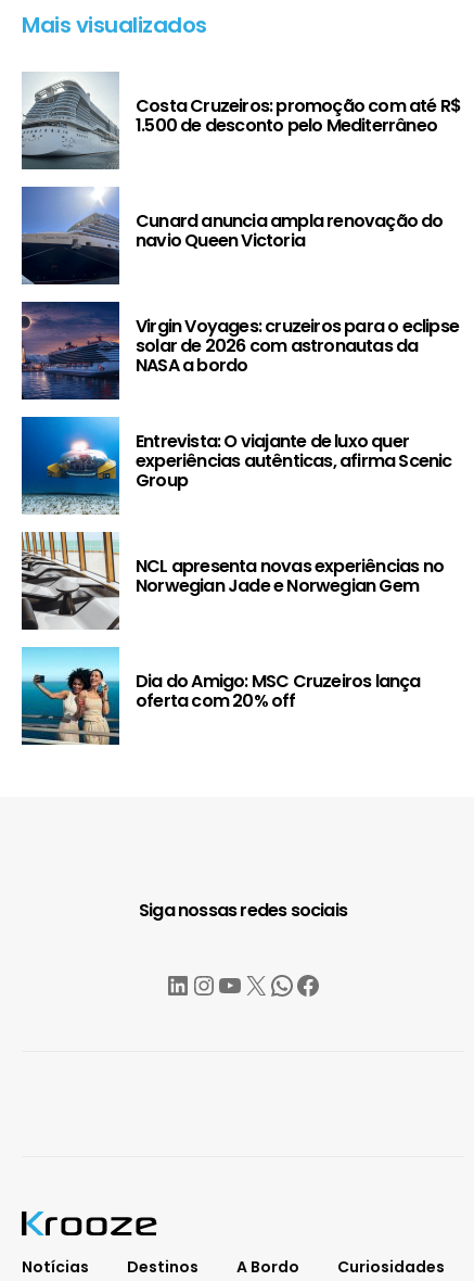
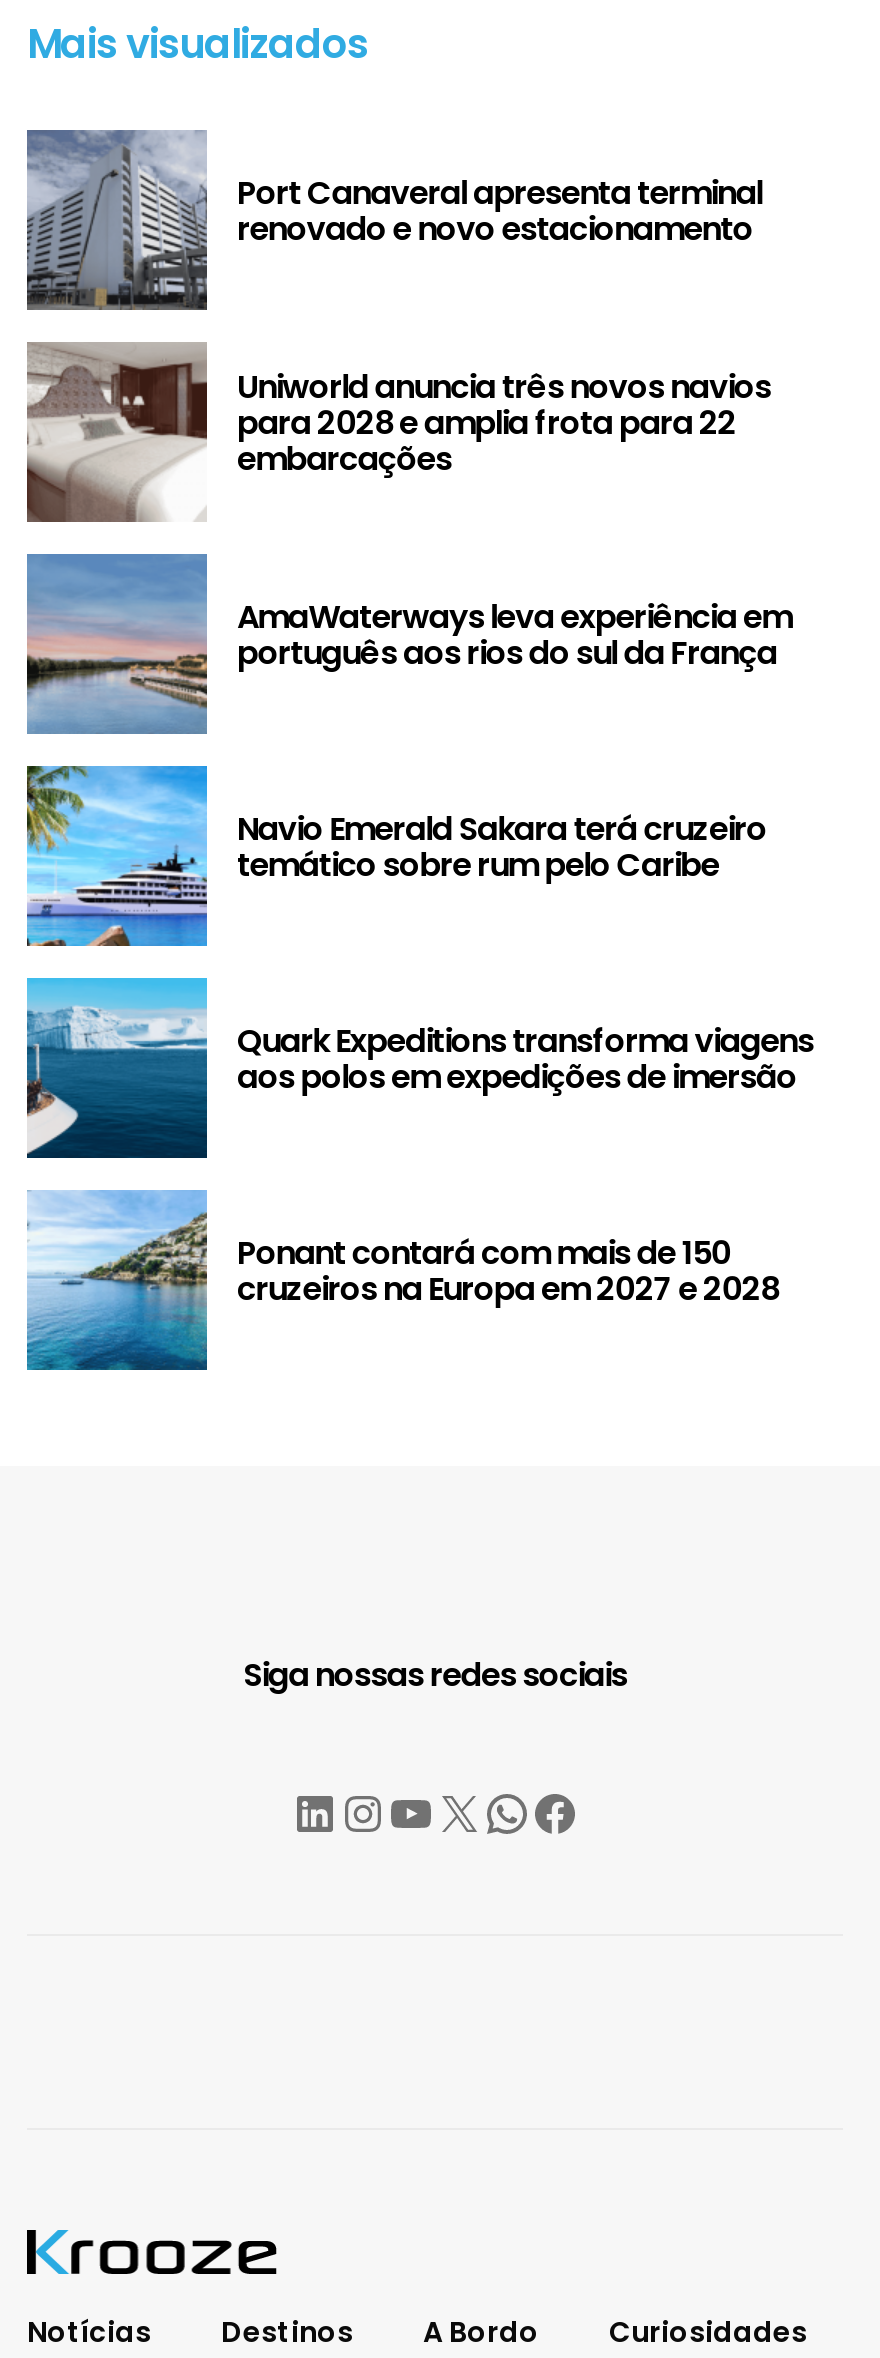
- [image]
- Costa Cruzeiros: promoção com até R$
- 1.500 de desconto pelo Mediterrâneo
+ [image]
+ Port Canaveral apresenta terminal
+ renovado e novo estacionamento

- [image]
- Cunard anuncia ampla renovação do
- navio Queen Victoria
+ [image]
+ Uniworld anuncia três novos navios
+ para 2028 e amplia frota para 22
+ embarcações

- [image]
- Virgin Voyages: cruzeiros para o eclipse
- solar de 2026 com astronautas da
- NASA a bordo
+ [image]
+ AmaWaterways leva experiência em
+ português aos rios do sul da França

- [image]
- Entrevista: O viajante de luxo quer
- experiências autênticas, afirma Scenic
- Group
+ [image]
+ Navio Emerald Sakara terá cruzeiro
+ temático sobre rum pelo Caribe

- [image]
- NCL apresenta novas experiências no
- Norwegian Jade e Norwegian Gem
+ [image]
+ Quark Expeditions transforma viagens
+ aos polos em expedições de imersão

- [image]
- Dia do Amigo: MSC Cruzeiros lança
- oferta com 20% off
+ [image]
+ Ponant contará com mais de 150
+ cruzeiros na Europa em 2027 e 2028
